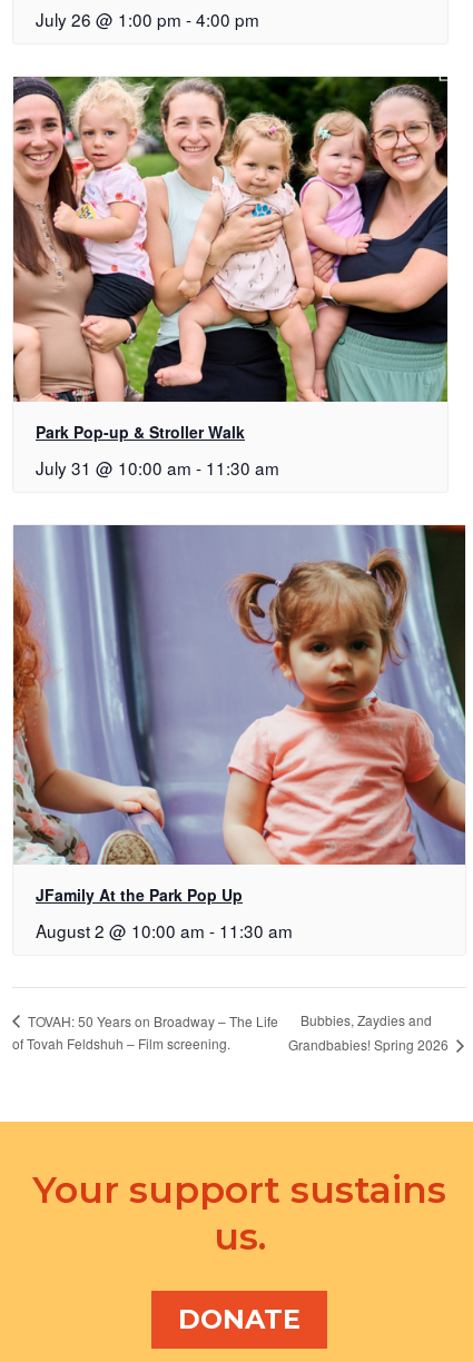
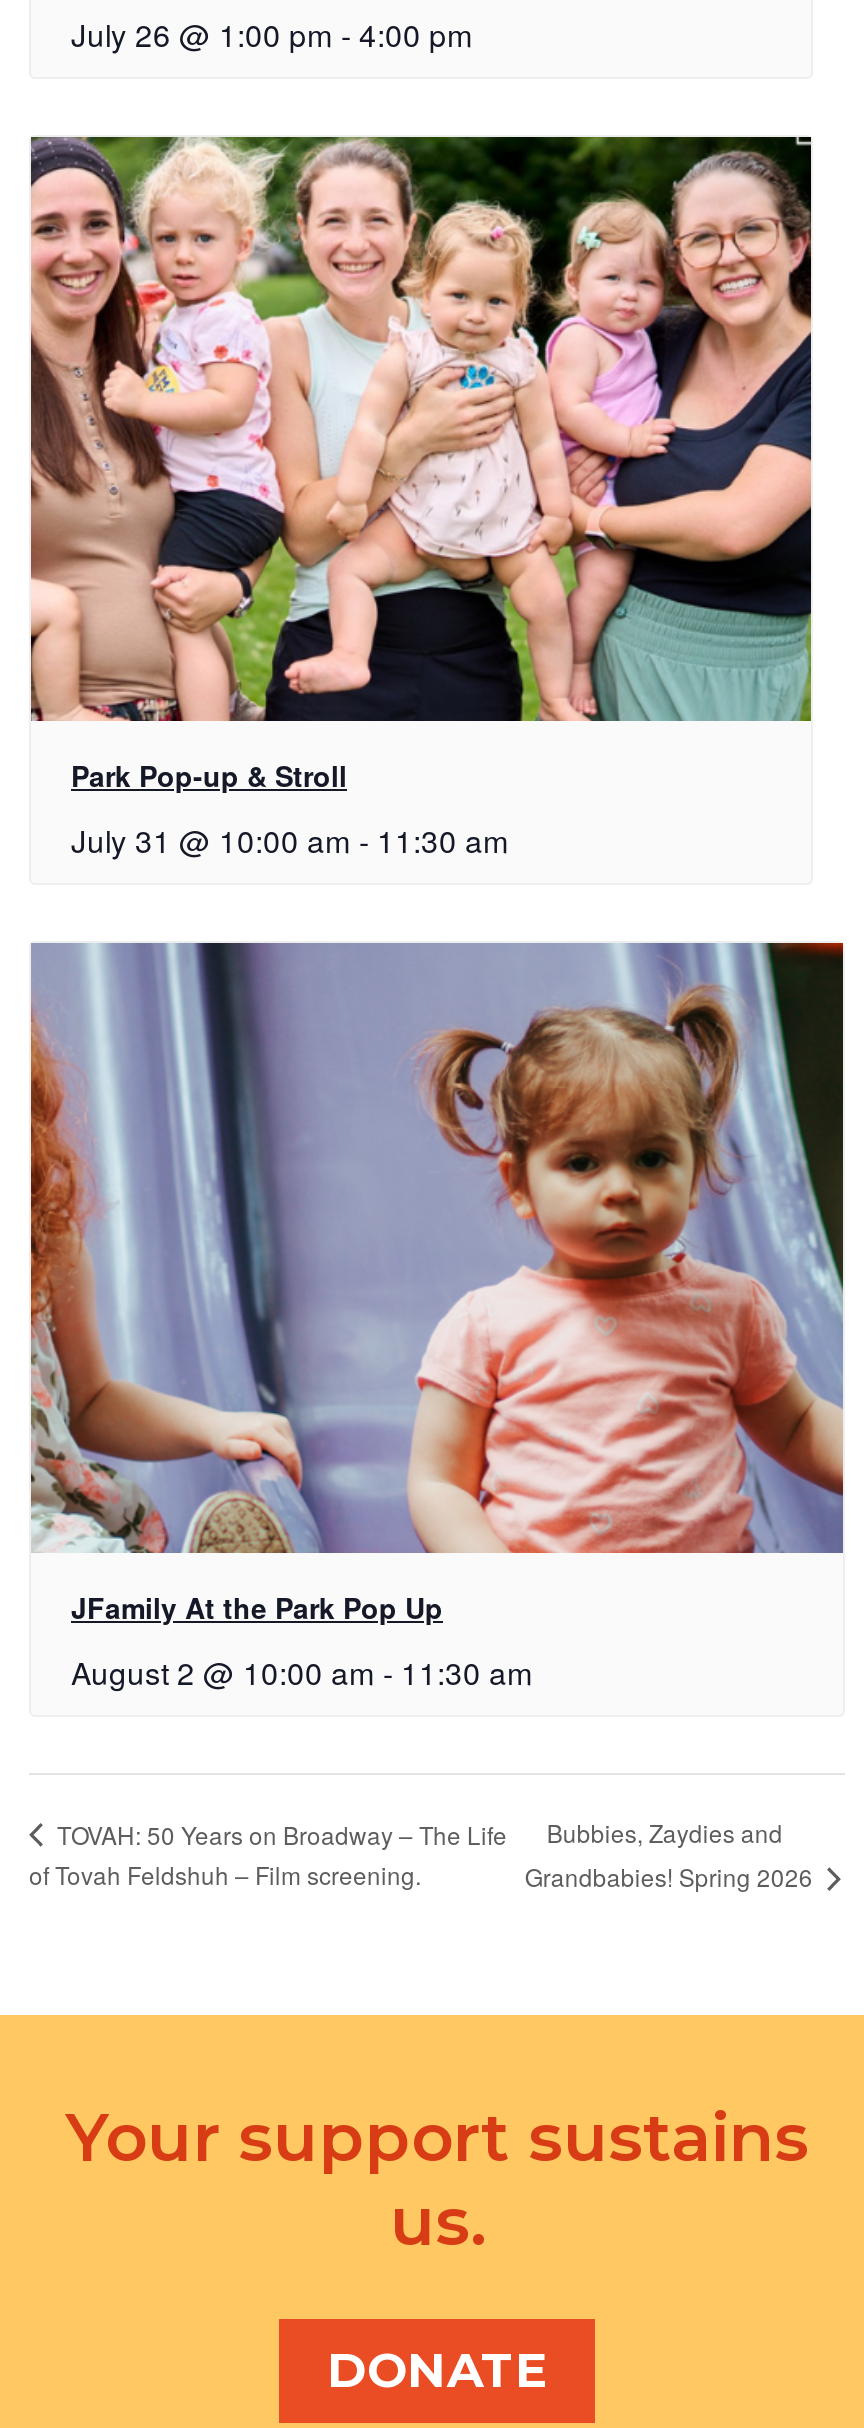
- Park Pop-up & Stroller Walk
+ Park Pop-up & Stroll
